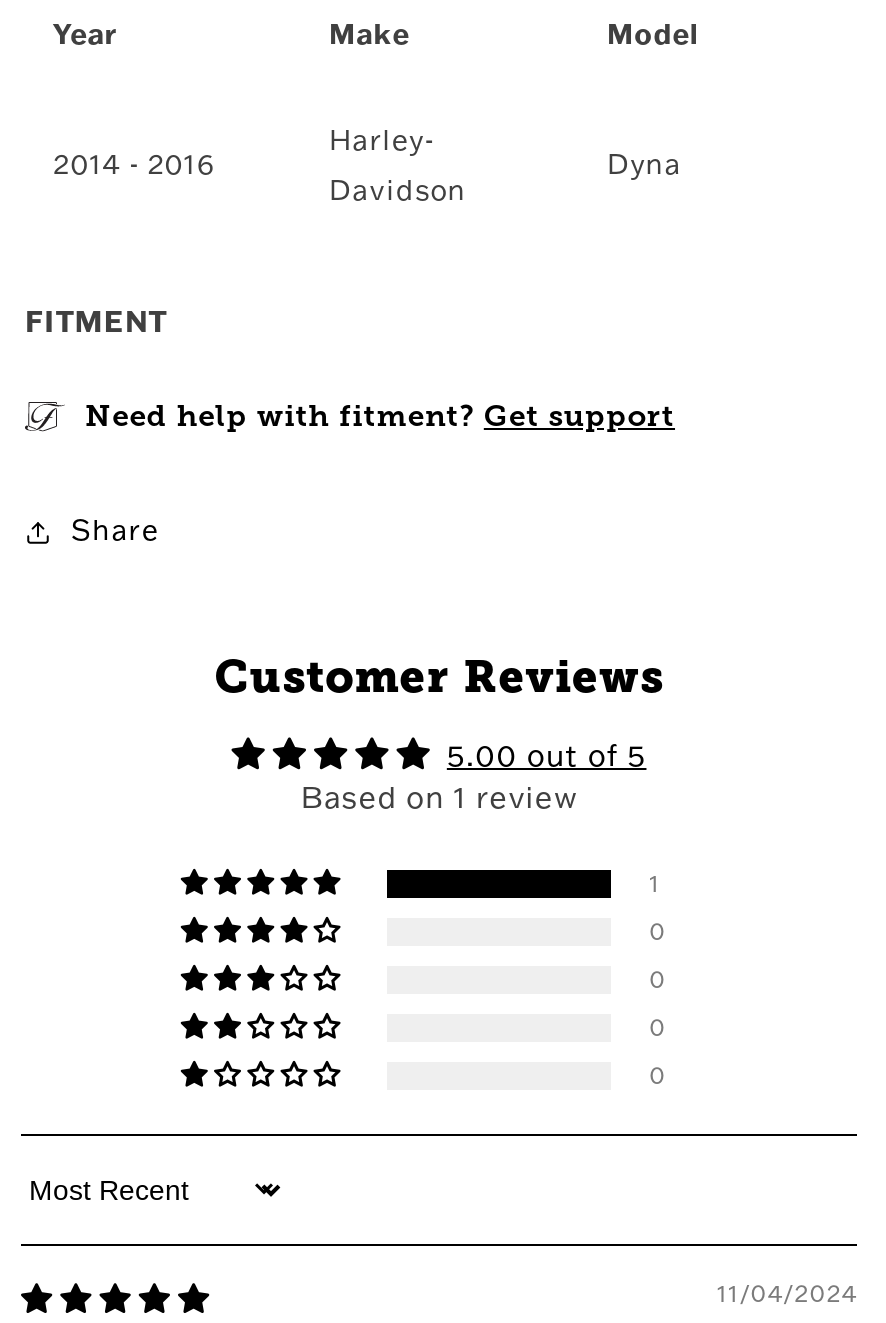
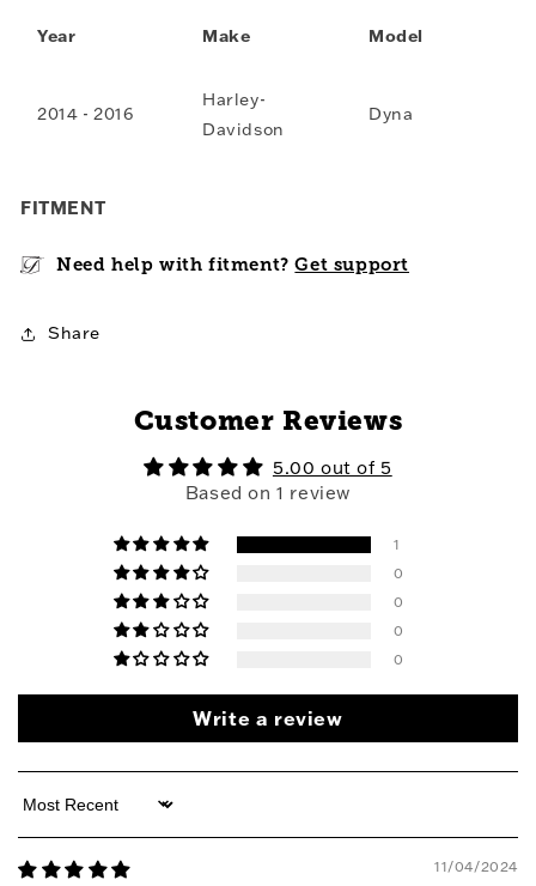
+ Write a review
